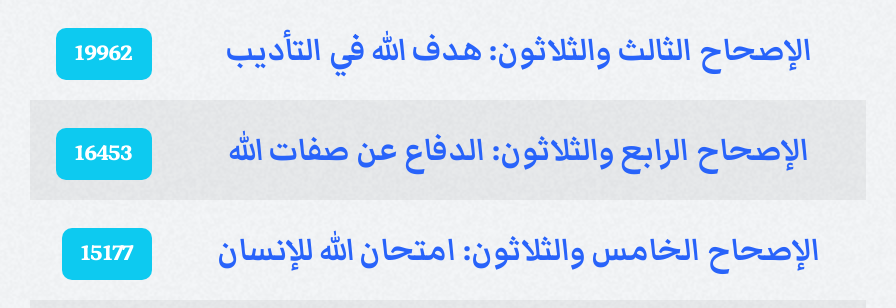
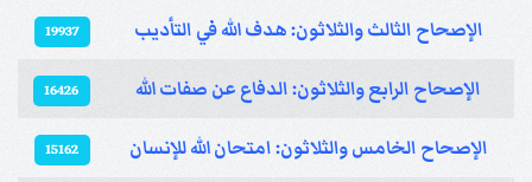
- 19962
+ 19937

- 16453
+ 16426

- 15177
+ 15162
